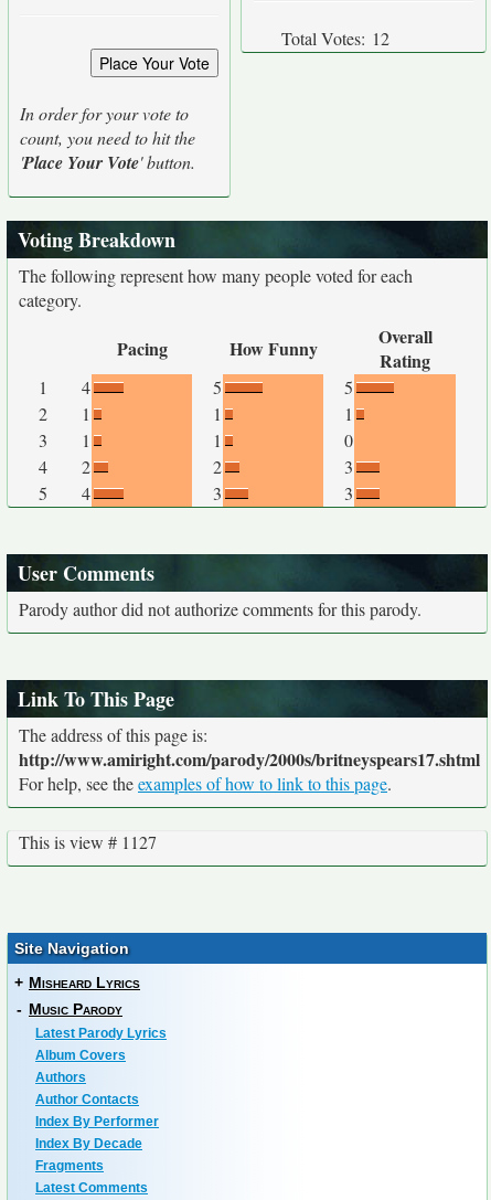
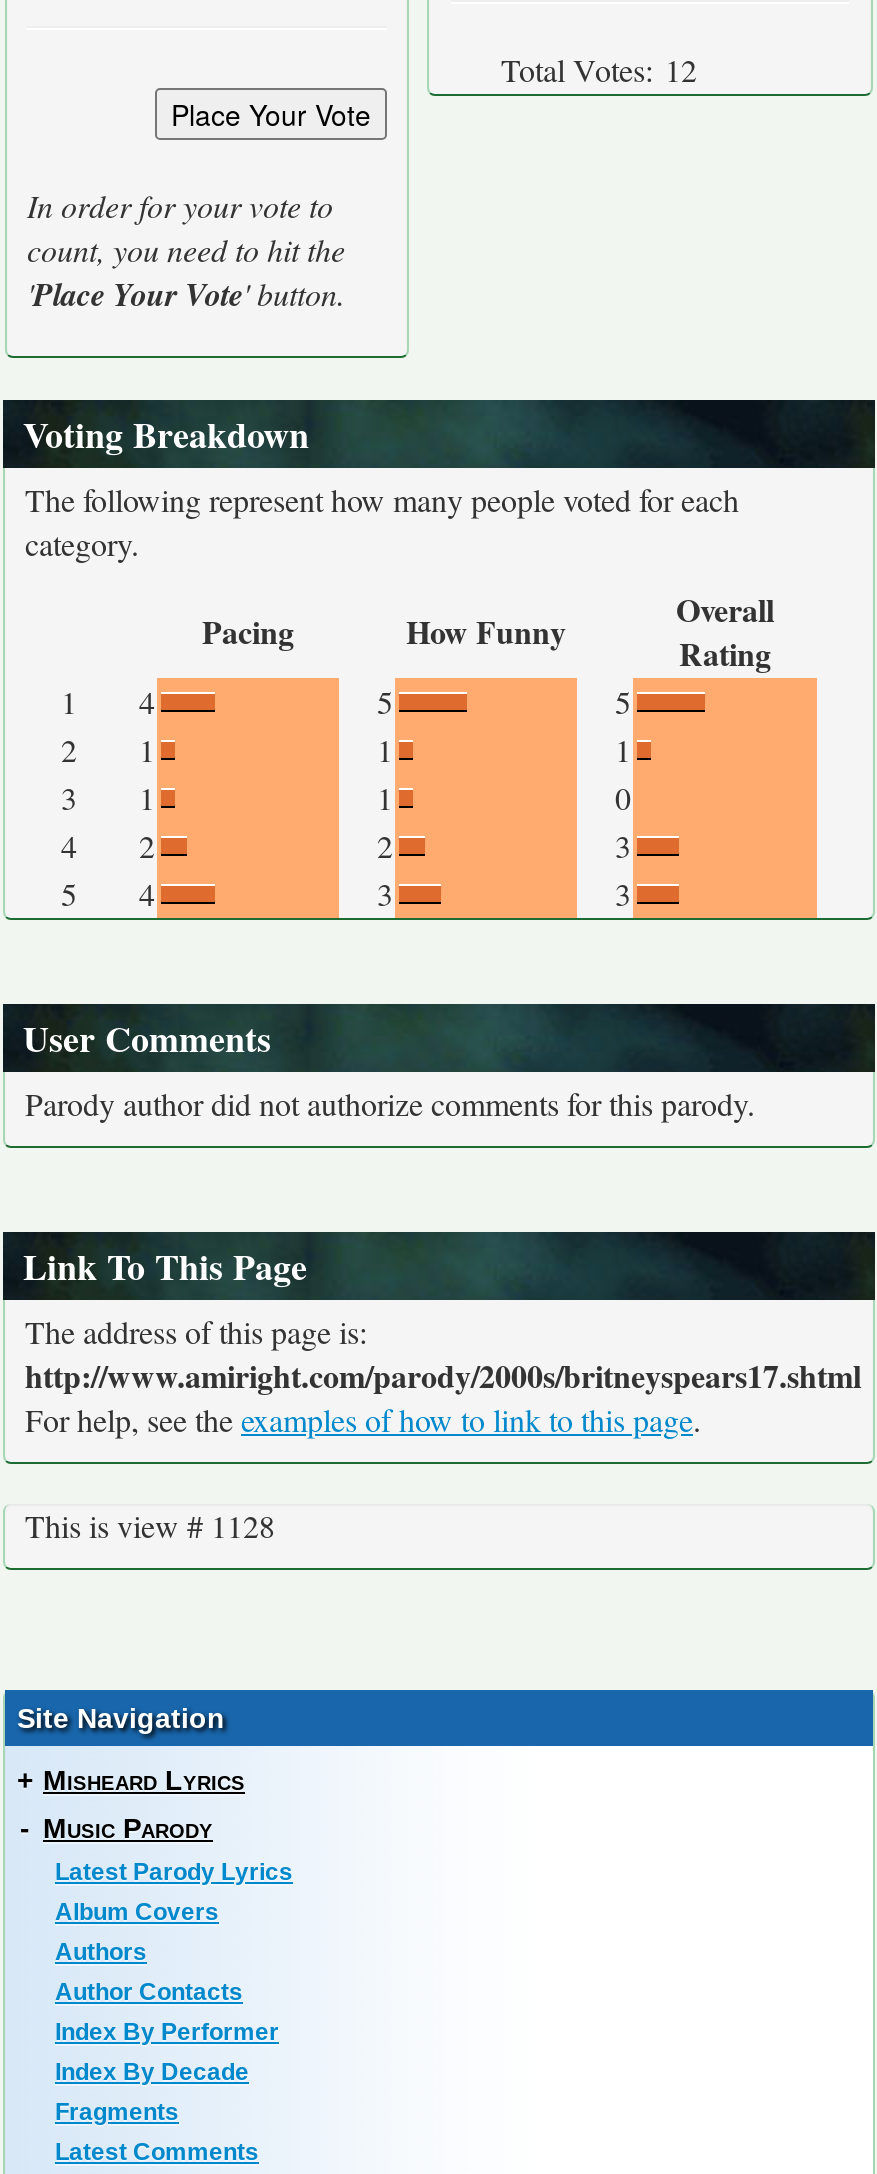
- This is view # 1127
+ This is view # 1128
